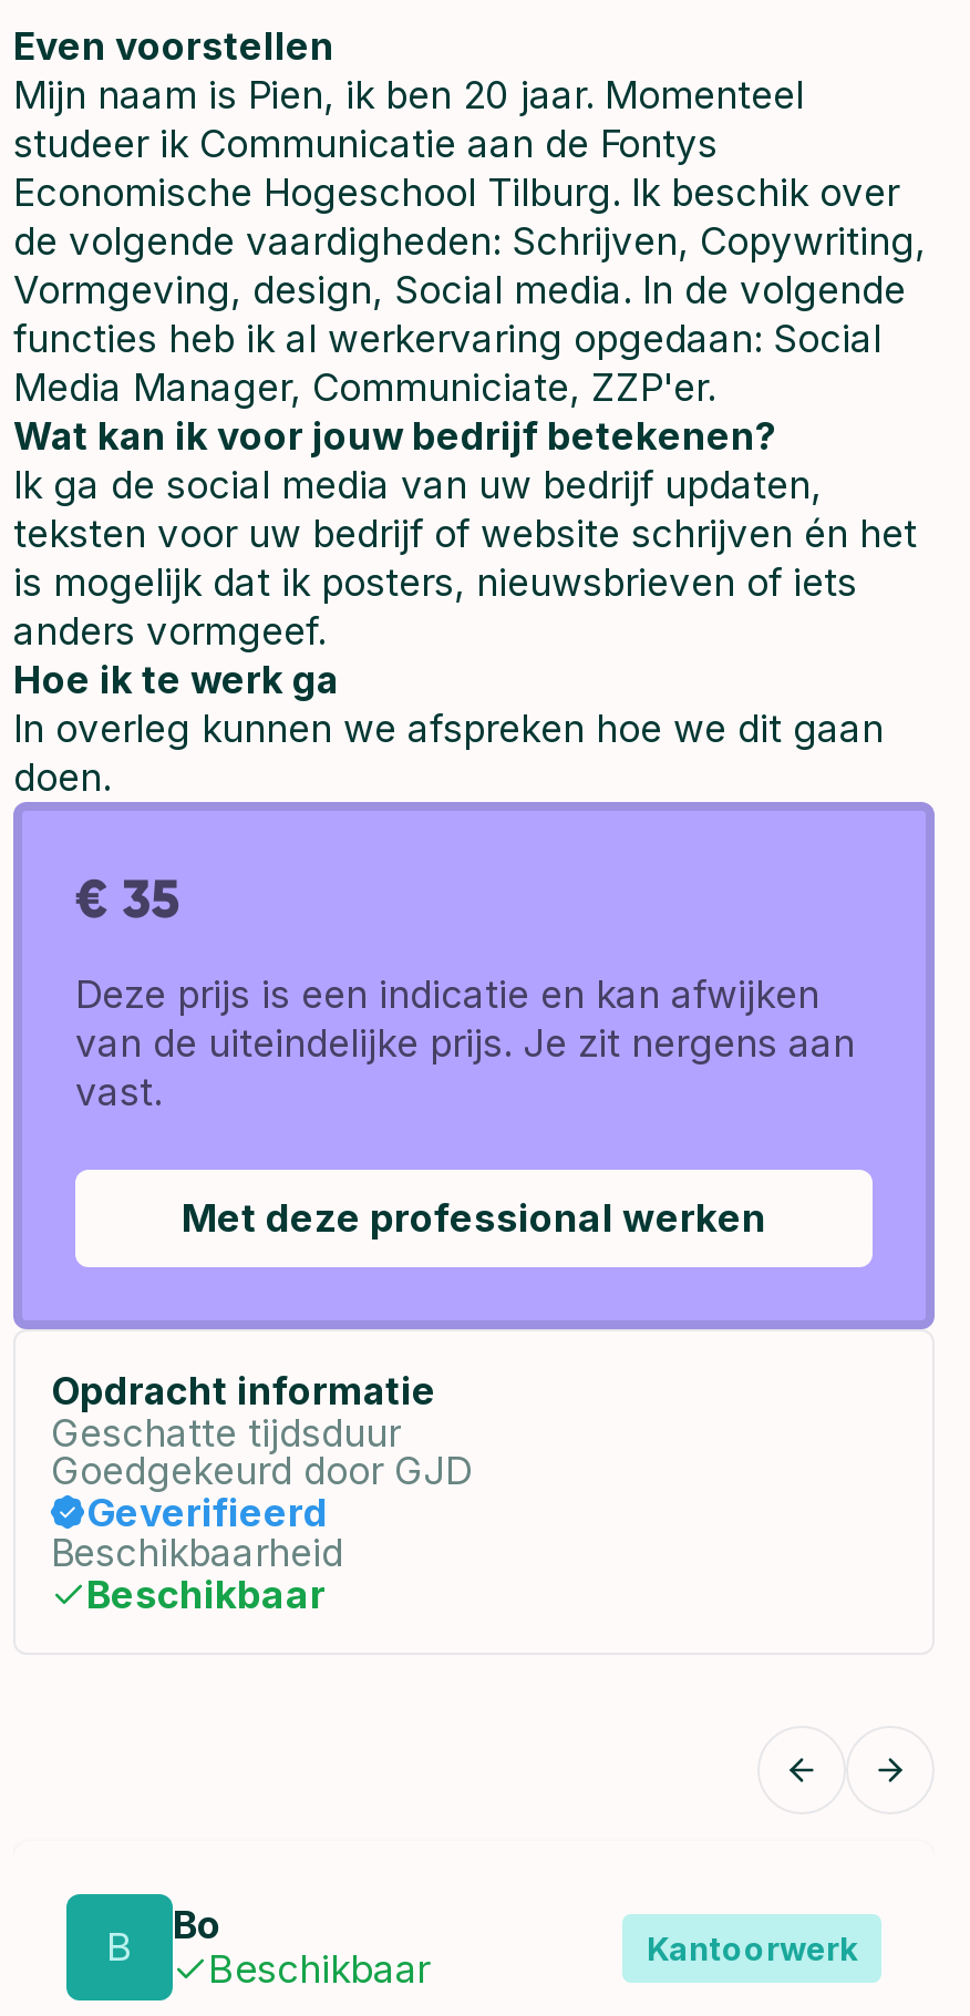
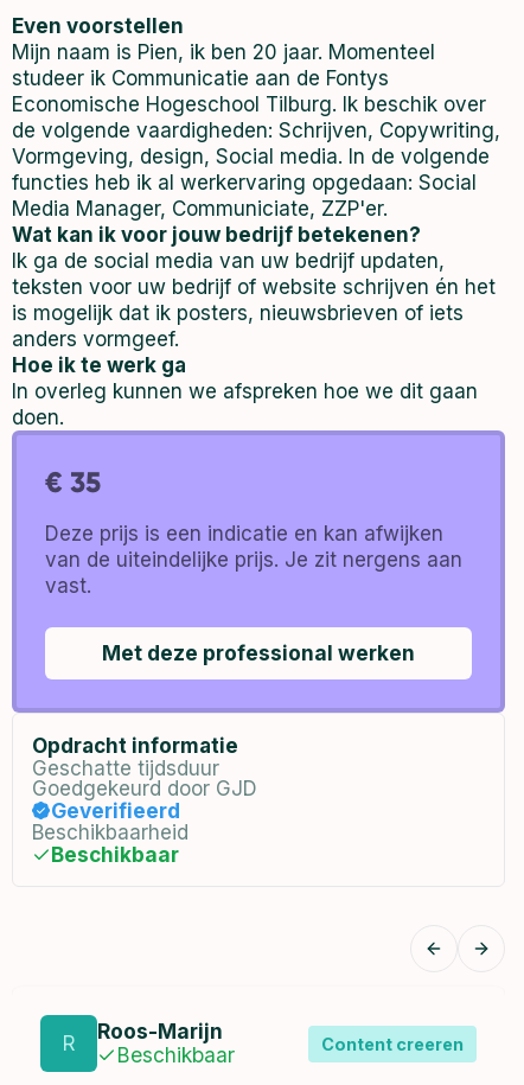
- B
- Bo
+ R
+ Roos-Marijn

- Kantoorwerk
+ Content creeren
